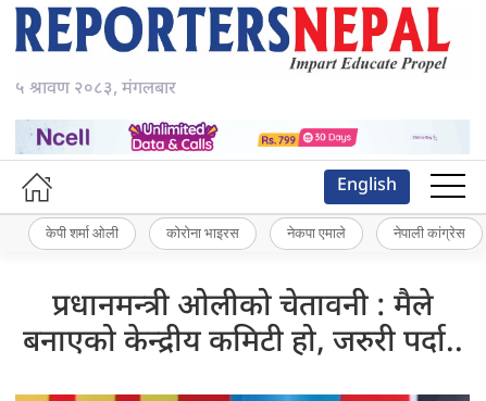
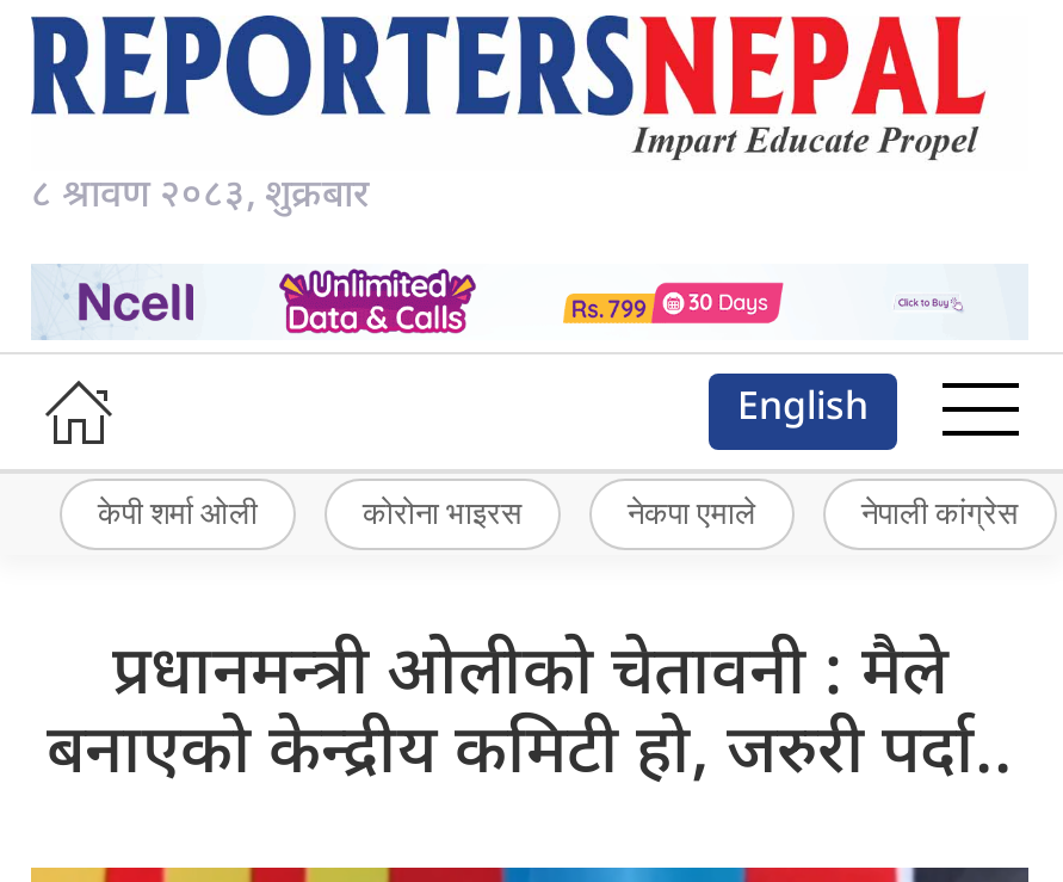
- ५ श्रावण २०८३, मंगलबार
+ ८ श्रावण २०८३, शुक्रबार
